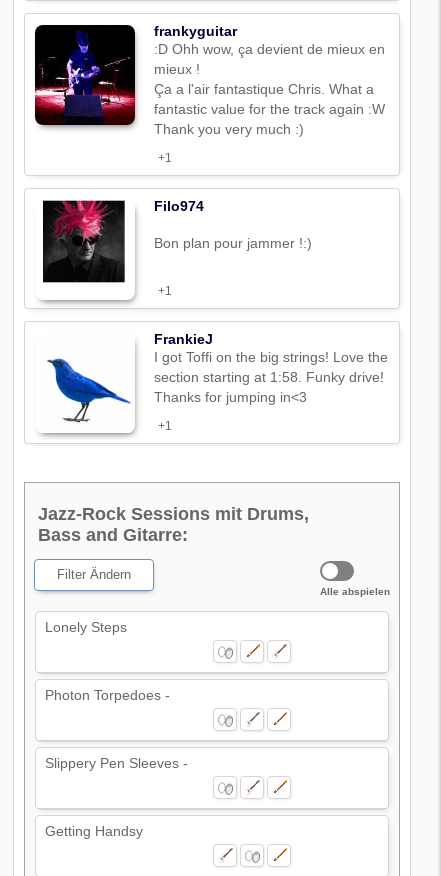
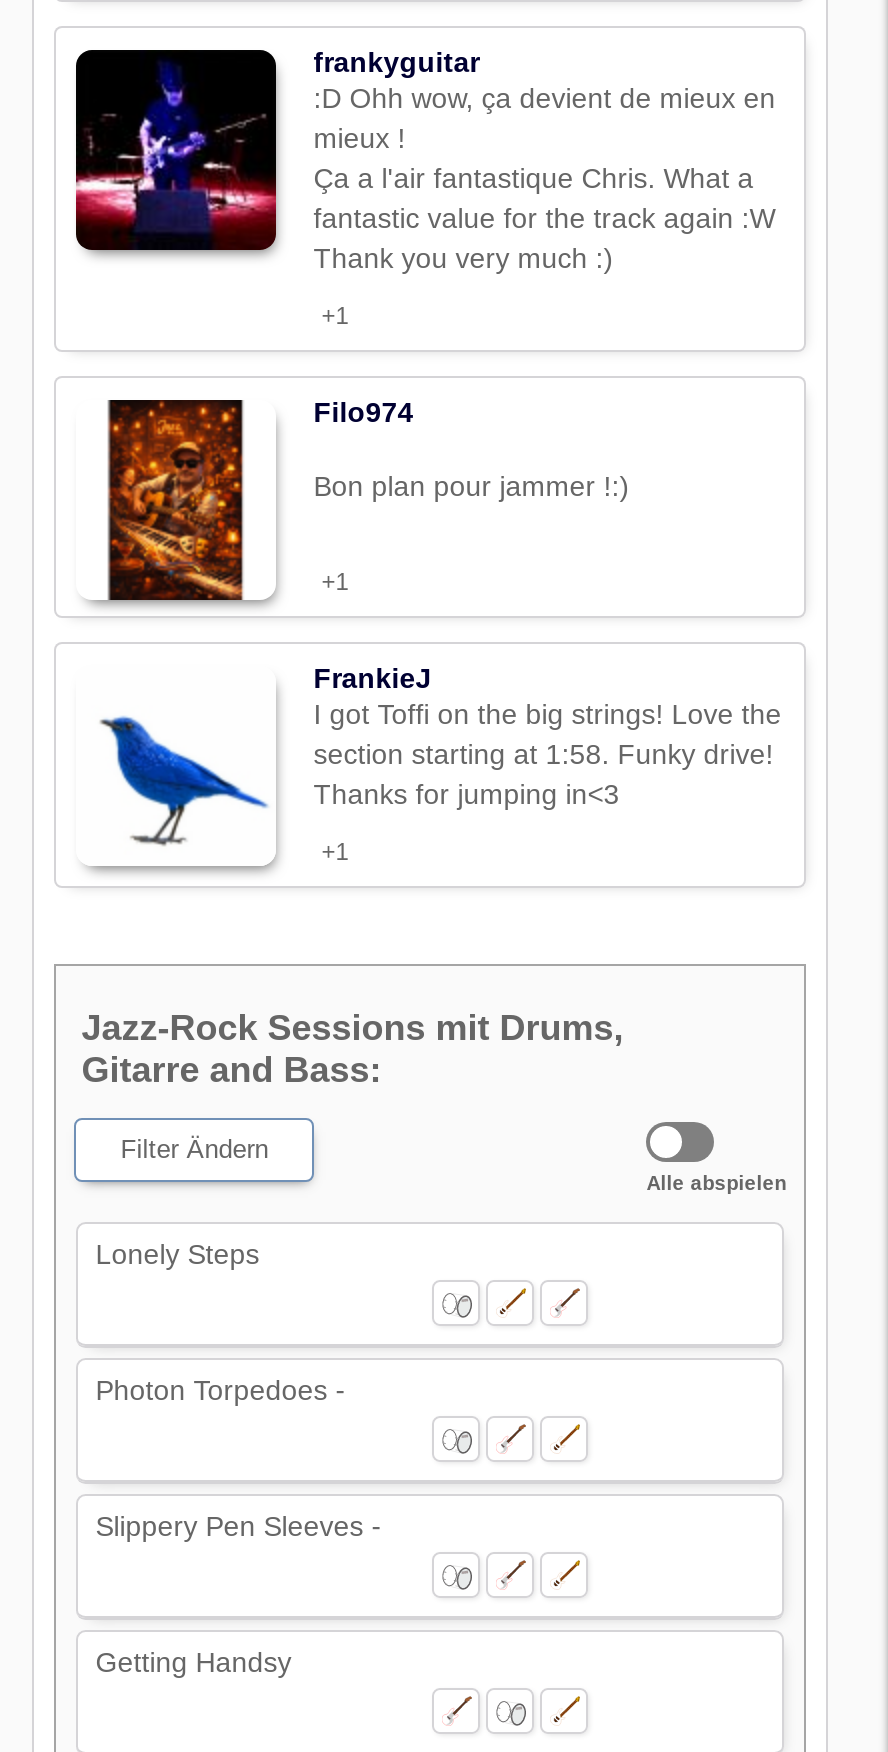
- [image]
+ [image]

- Bass and Gitarre:
+ Gitarre and Bass:
